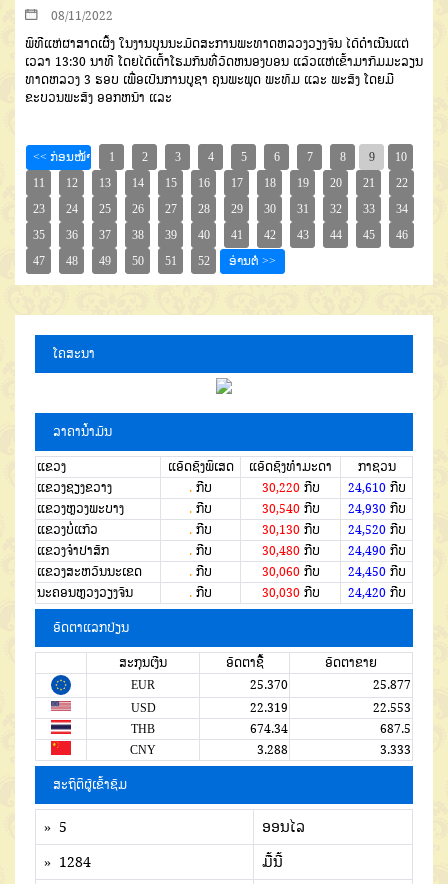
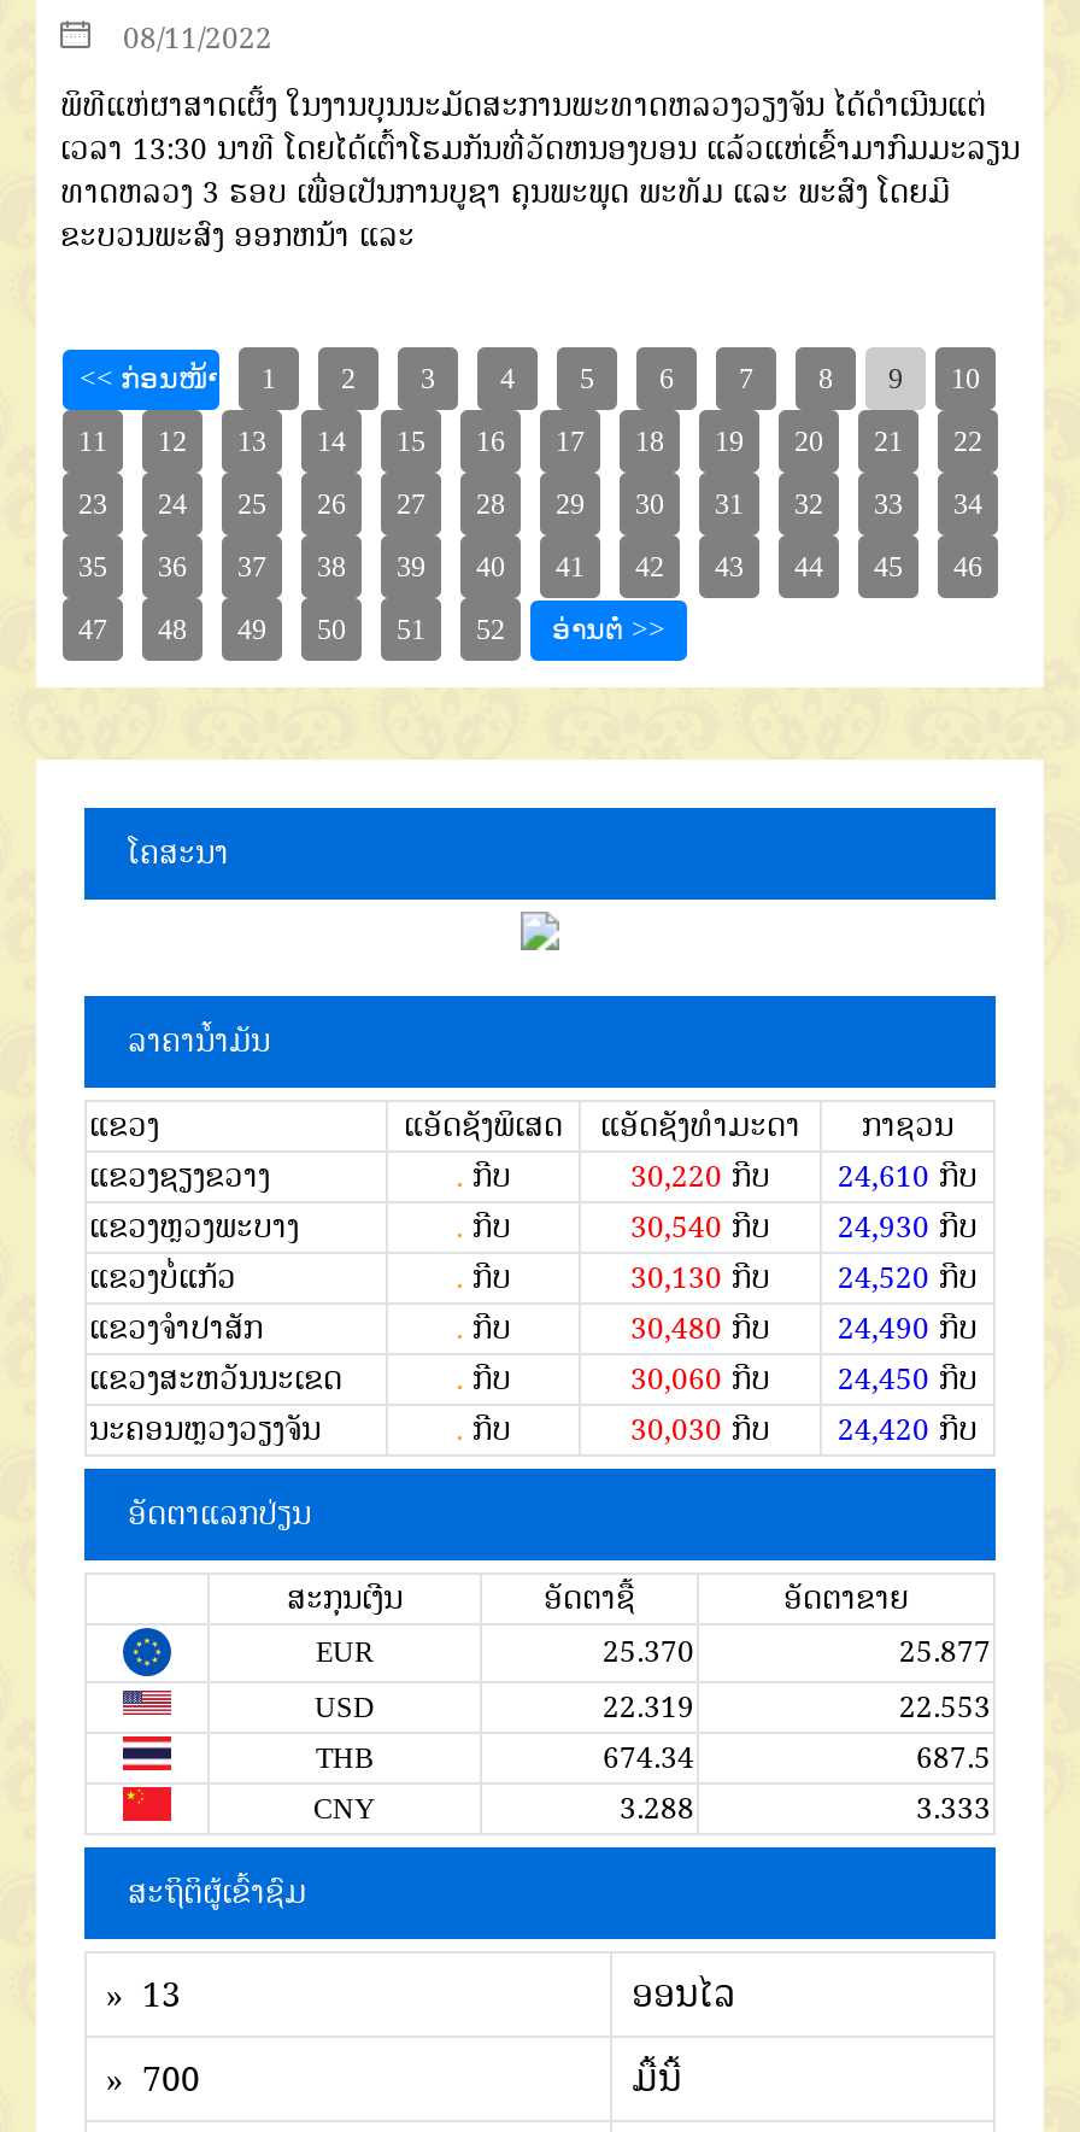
- » 5
+ » 13

- » 1284
+ » 700
